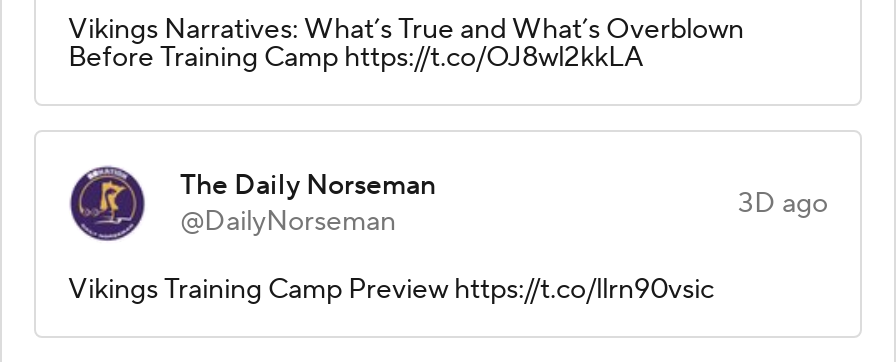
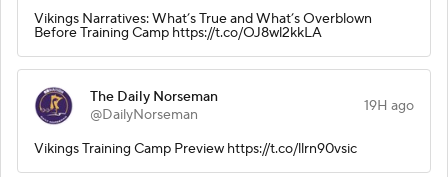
- 3D ago
+ 19H ago
